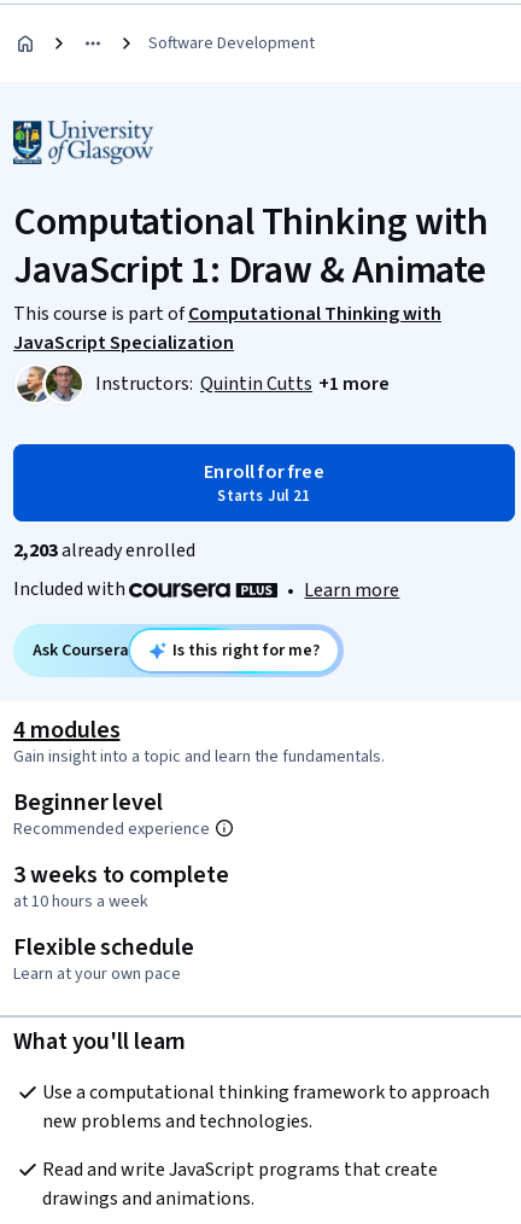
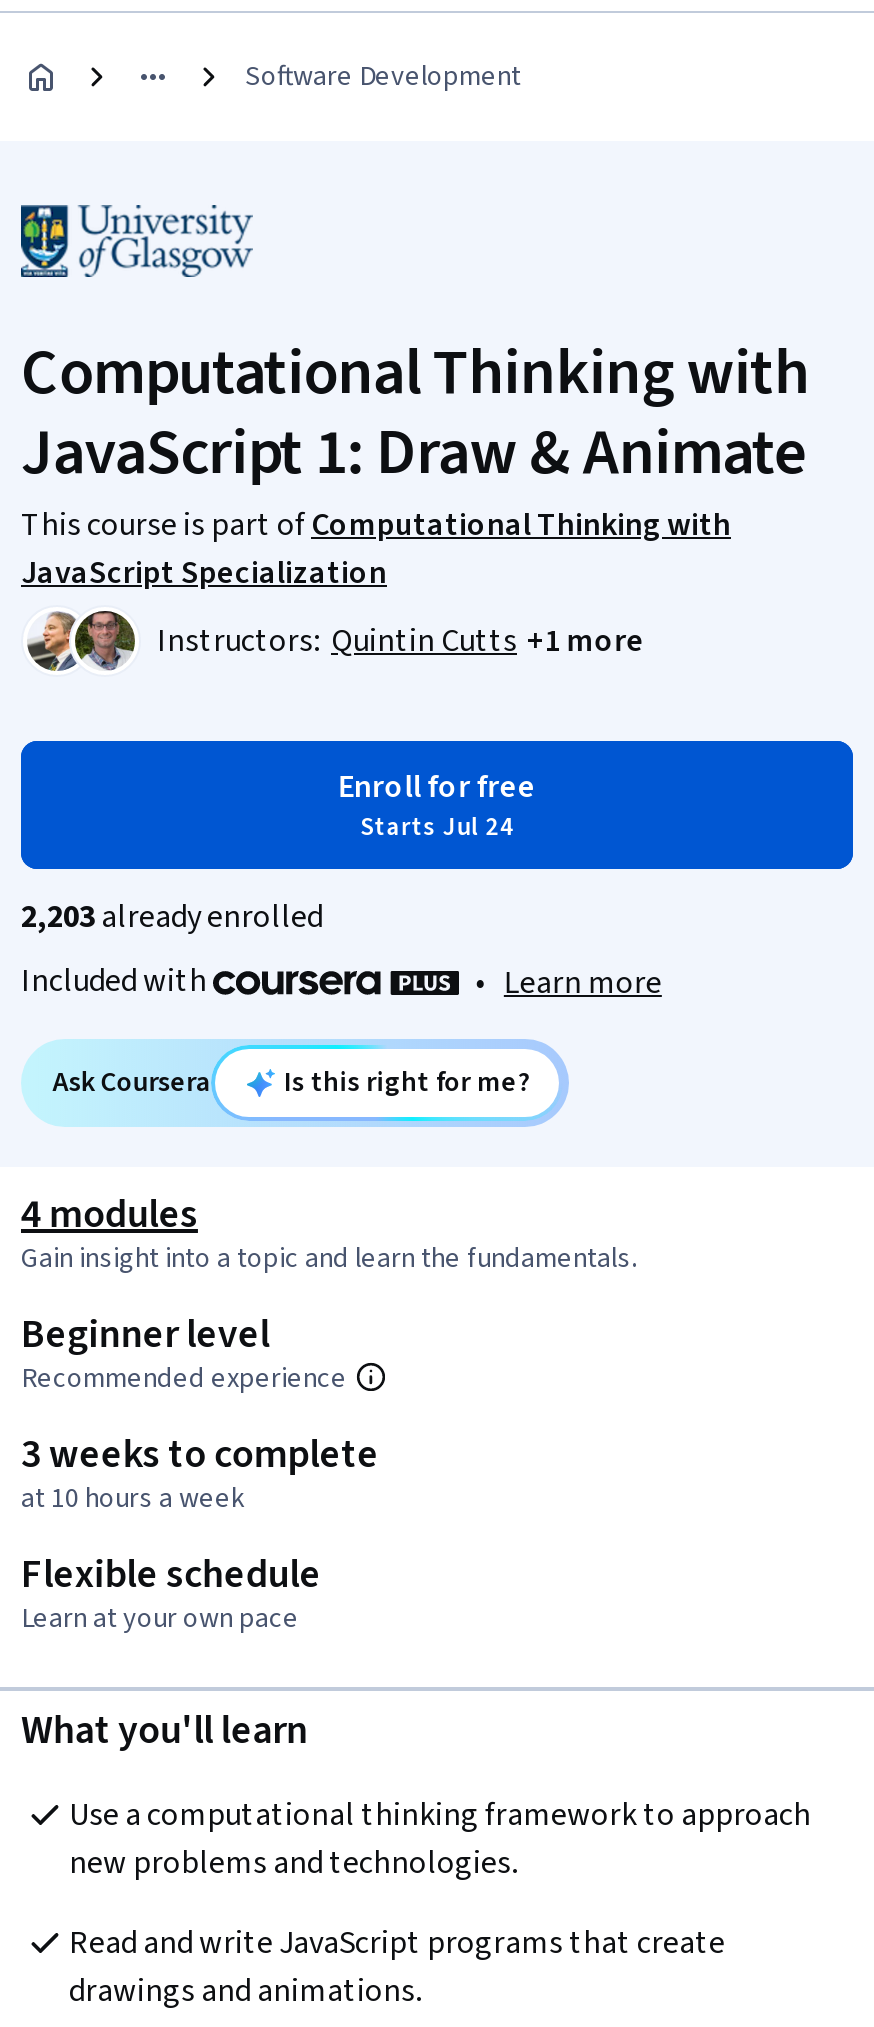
- Starts Jul 21
+ Starts Jul 24
